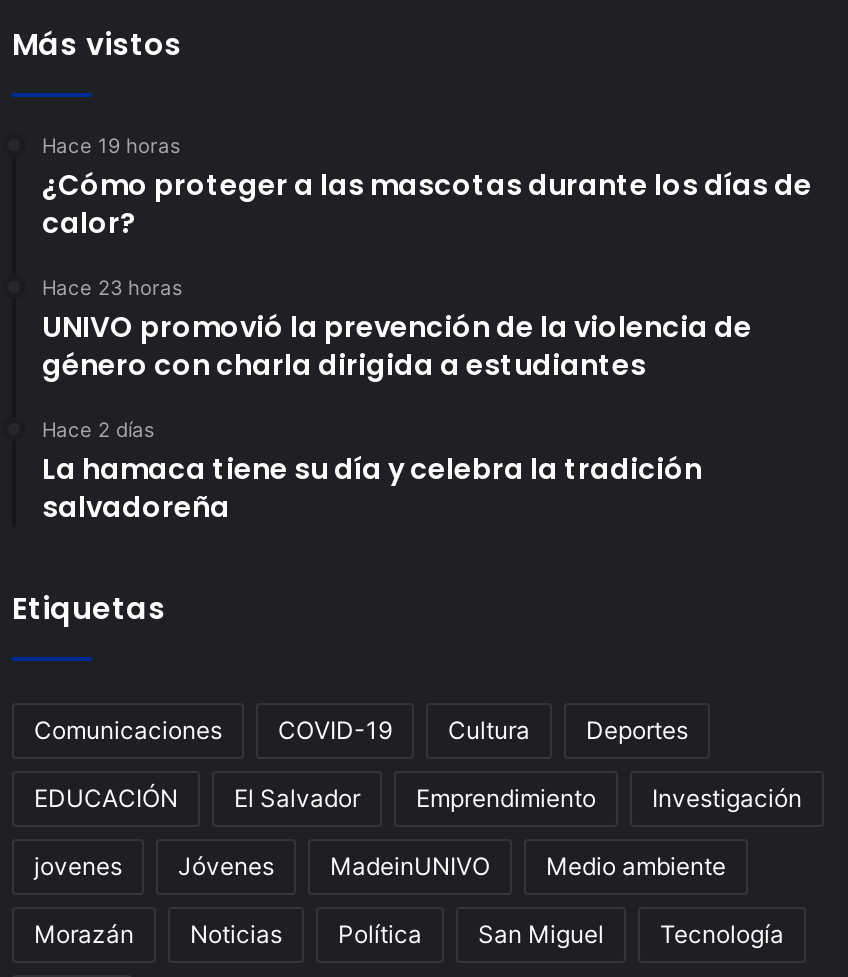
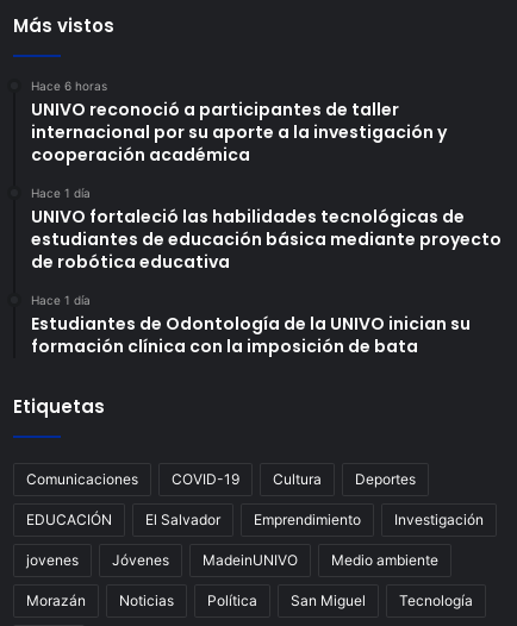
- Hace 19 horas
- ¿Cómo proteger a las mascotas durante los días de
- calor?
+ Hace 6 horas
+ UNIVO reconoció a participantes de taller
+ internacional por su aporte a la investigación y
+ cooperación académica

- Hace 23 horas
- UNIVO promovió la prevención de la violencia de
- género con charla dirigida a estudiantes
+ Hace 1 día
+ UNIVO fortaleció las habilidades tecnológicas de
+ estudiantes de educación básica mediante proyecto
+ de robótica educativa

- Hace 2 días
- La hamaca tiene su día y celebra la tradición
- salvadoreña
+ Hace 1 día
+ Estudiantes de Odontología de la UNIVO inician su
+ formación clínica con la imposición de bata
